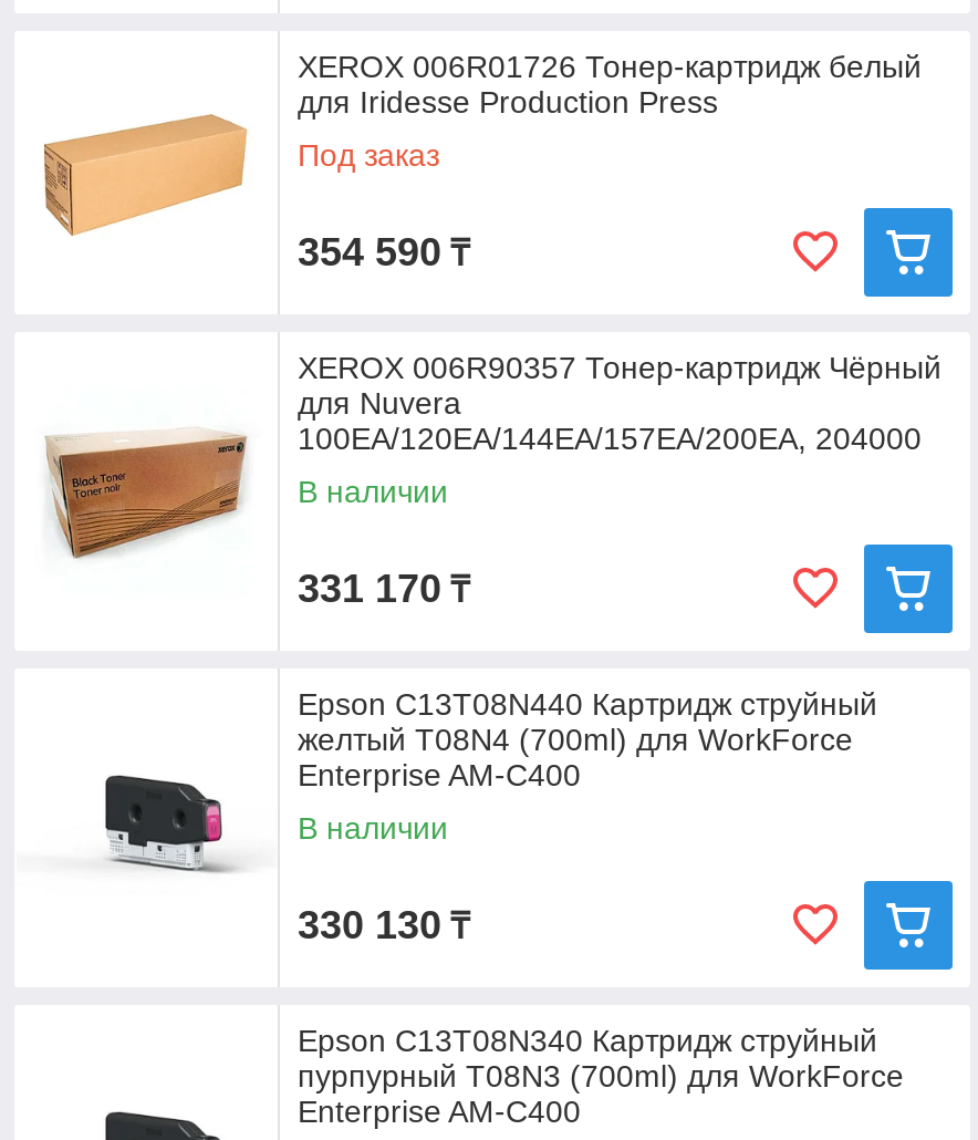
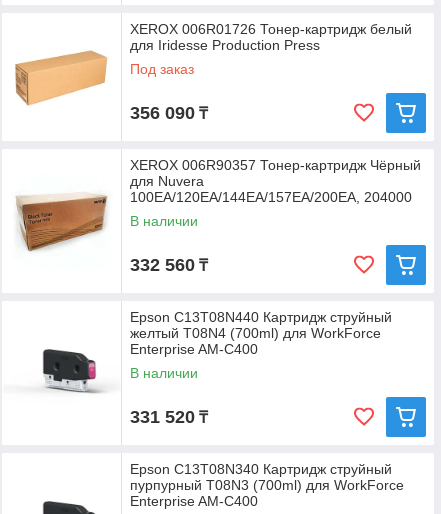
- 354 590 ₸
+ 356 090 ₸

- 331 170 ₸
+ 332 560 ₸

- 330 130 ₸
+ 331 520 ₸
